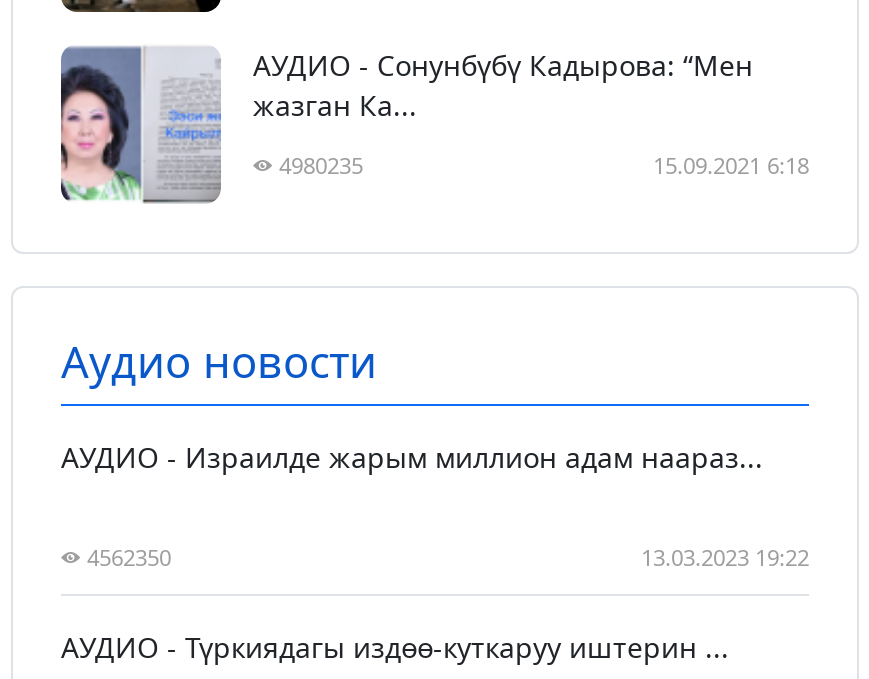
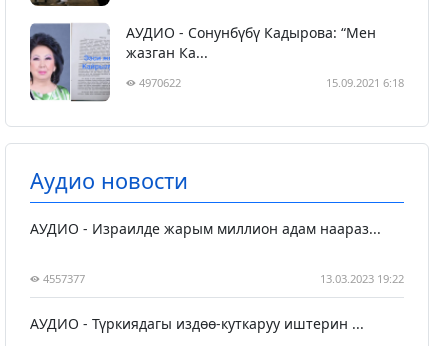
- 4980235
+ 4970622

- 4562350
+ 4557377
